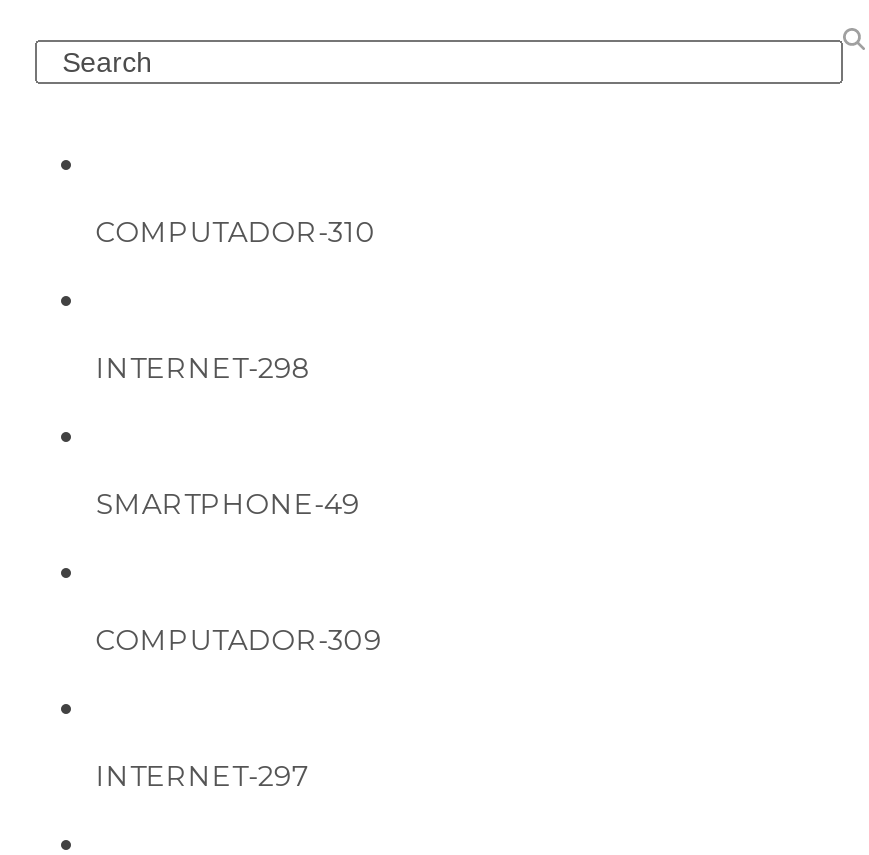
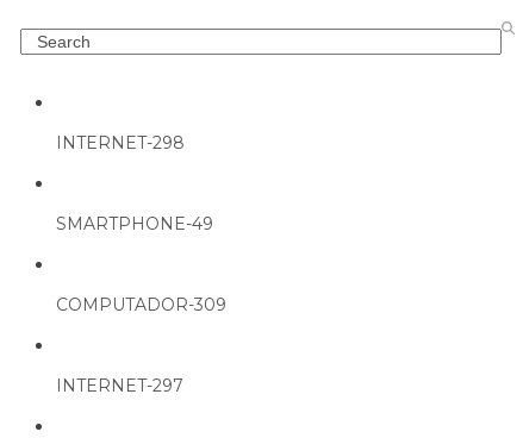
- COMPUTADOR-310
